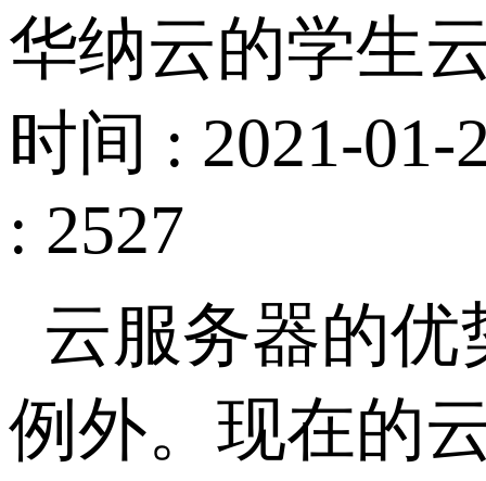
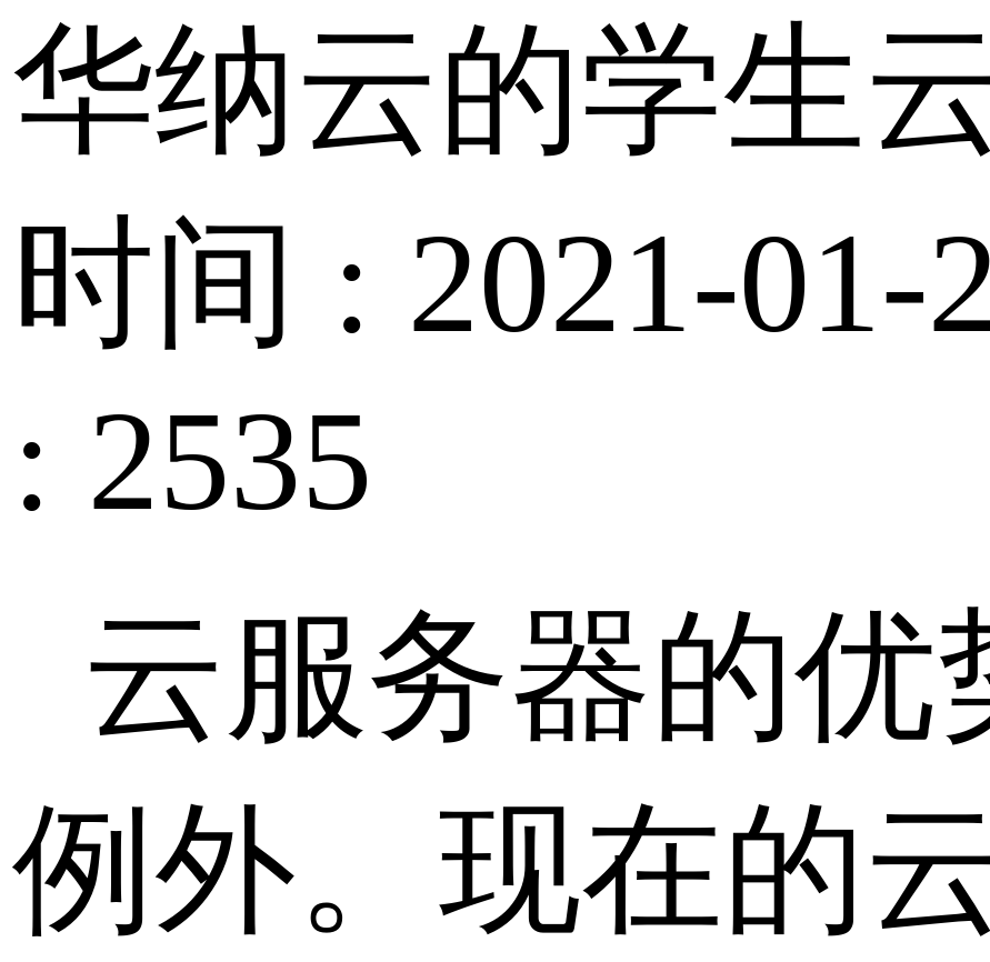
- : 2527
+ : 2535
